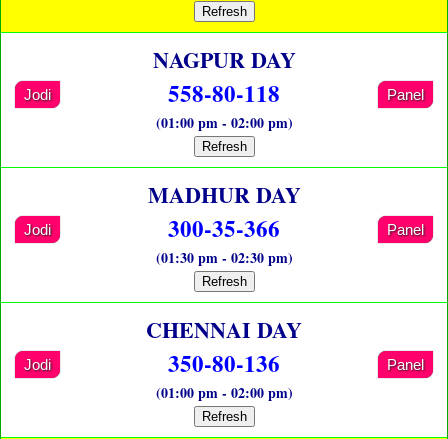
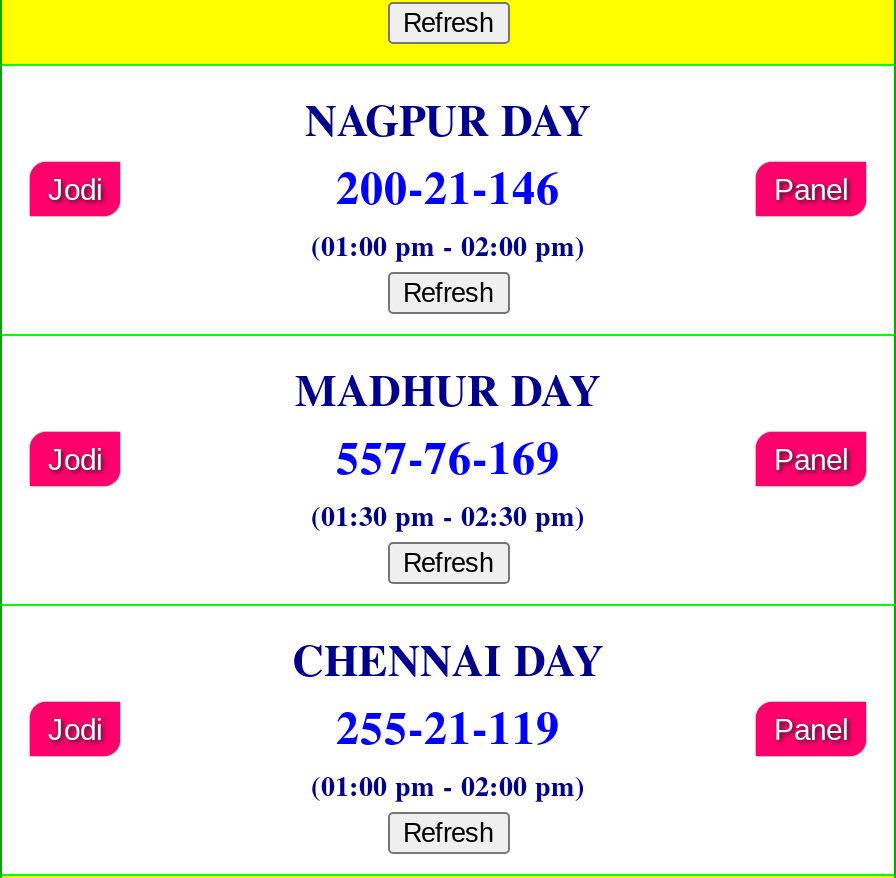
- 558-80-118
+ 200-21-146

- 300-35-366
+ 557-76-169

- 350-80-136
+ 255-21-119
